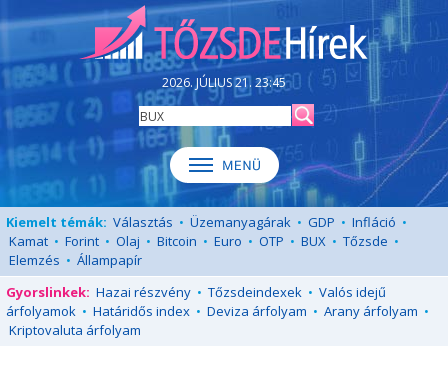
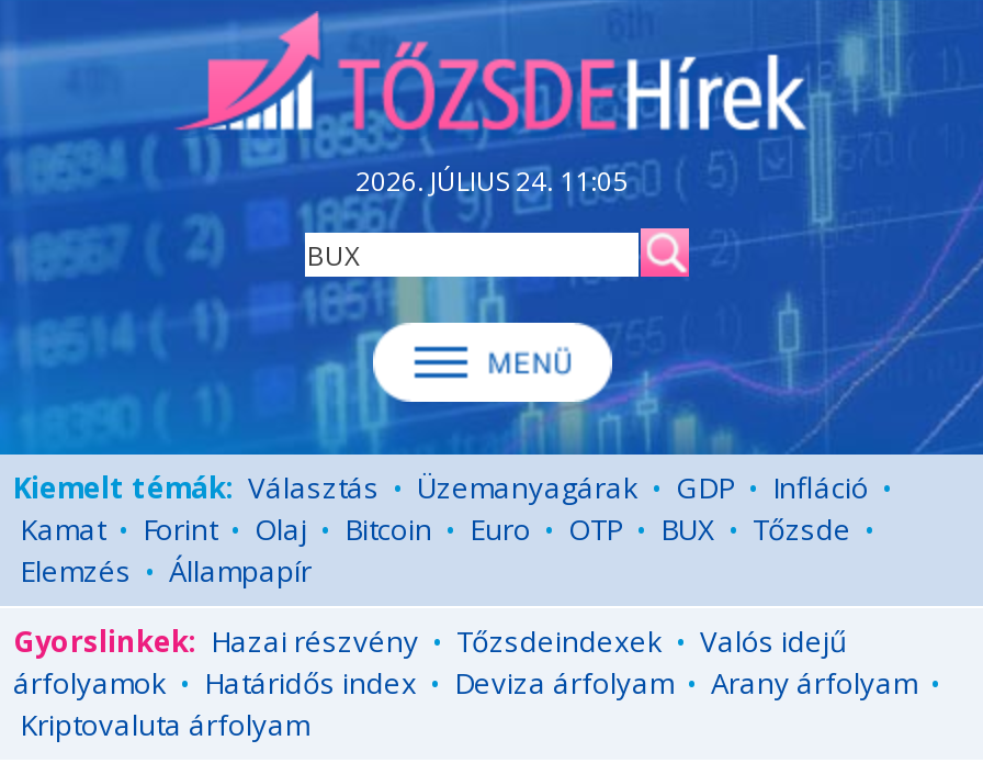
- 2026. JÚLIUS 21. 23:45
+ 2026. JÚLIUS 24. 11:05
